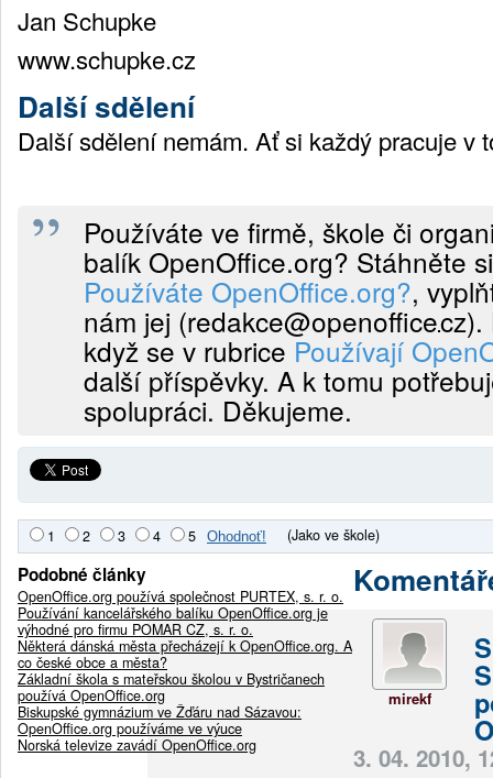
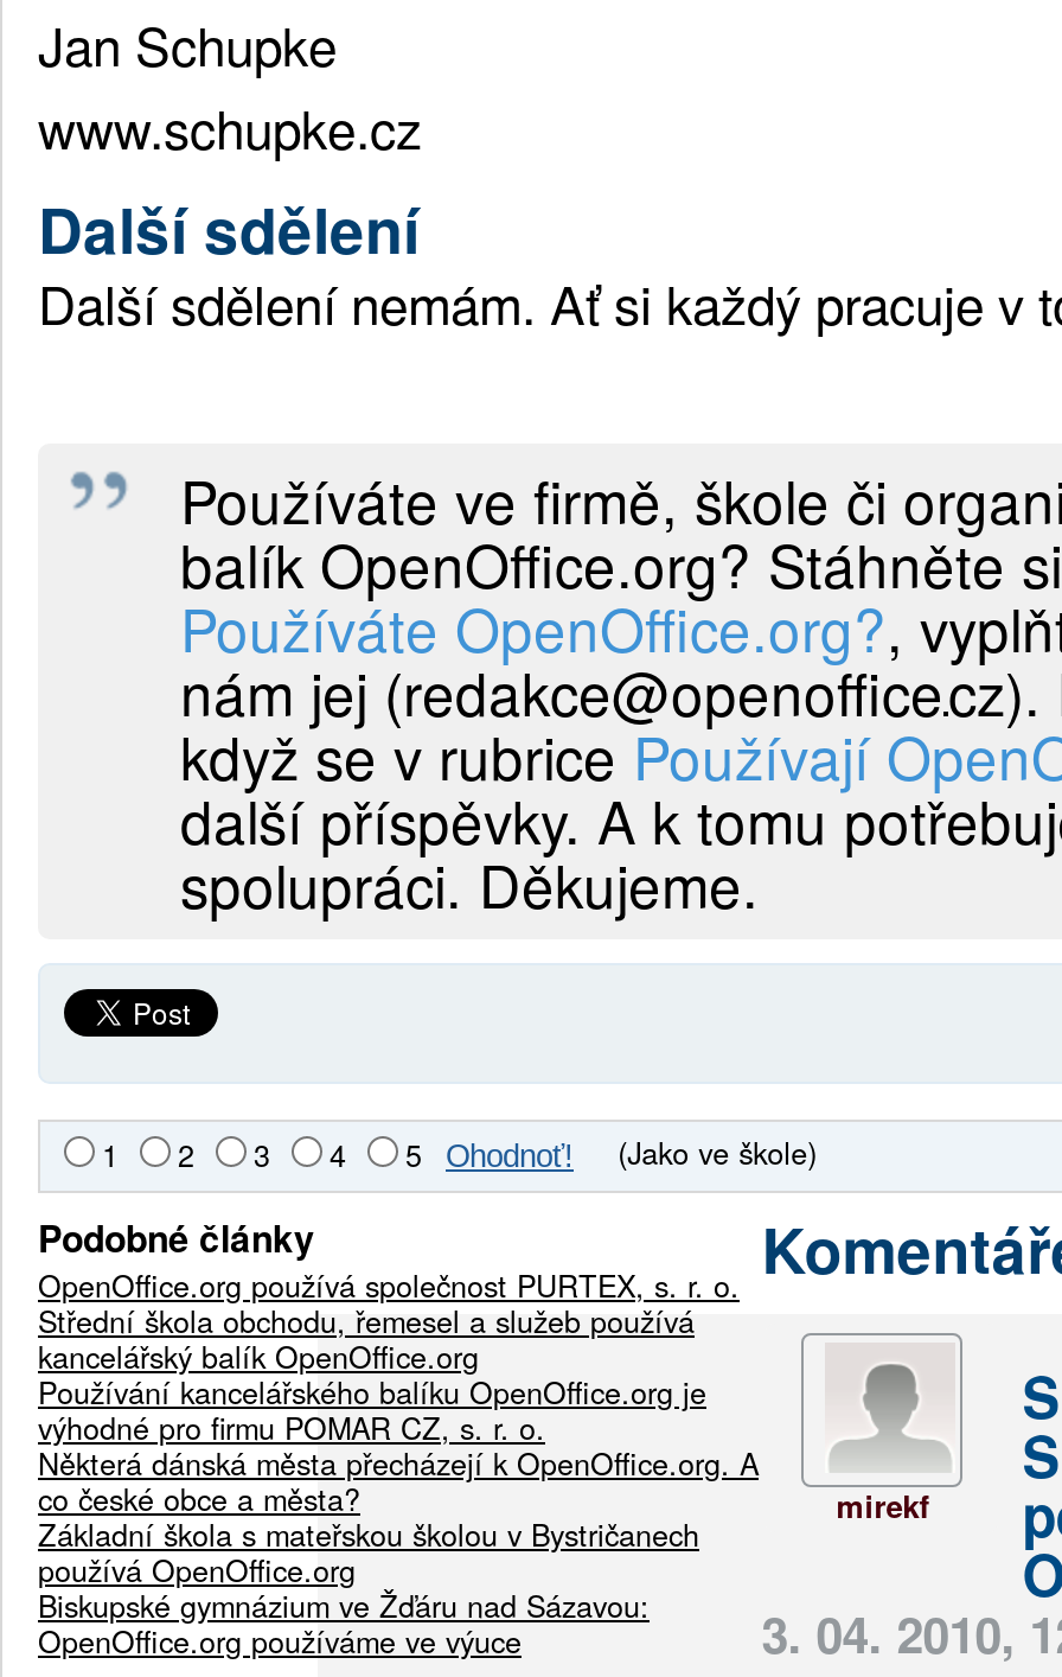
+ Střední škola obchodu, řemesel a služeb používá
+ kancelářský balík OpenOffice.org

moved down: Používání kancelářského balíku OpenOffice.org je | výhodné pro firmu POMAR CZ, s. r. o. | Některá dánská města přecházejí k OpenOffice.org. A | co české obce a města? | Základní škola s mateřskou školou v Bystričanech | používá OpenOffice.org | Biskupské gymnázium ve Žďáru nad Sázavou: | OpenOffice.org používáme ve výuce

- Norská televize zavádí OpenOffice.org
